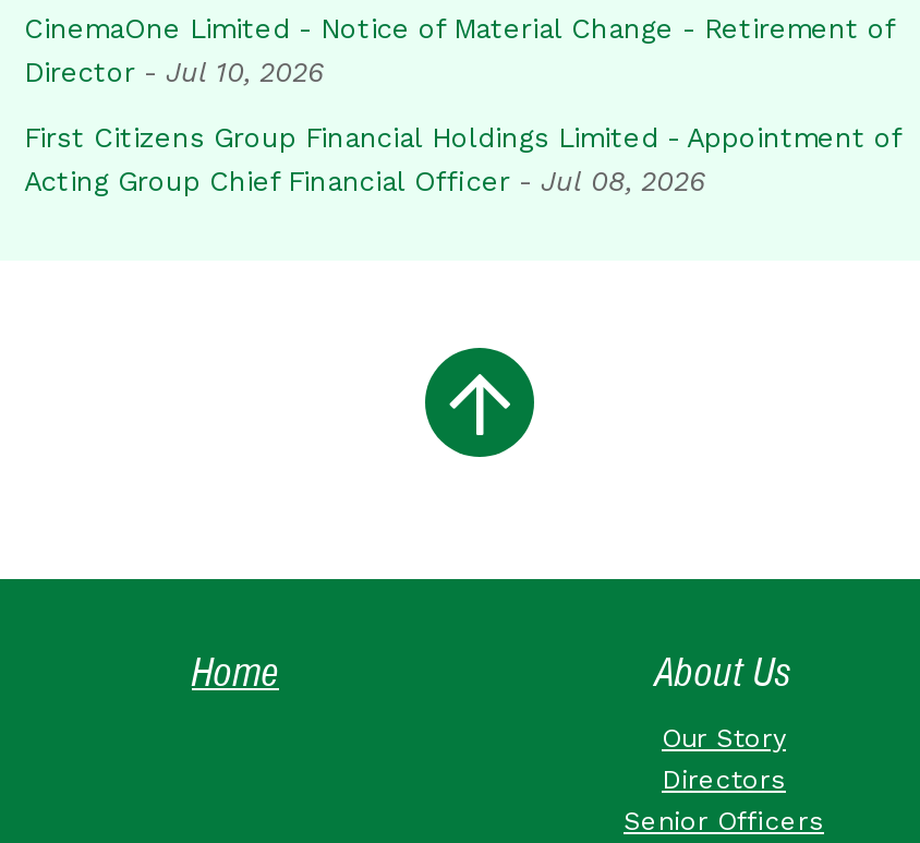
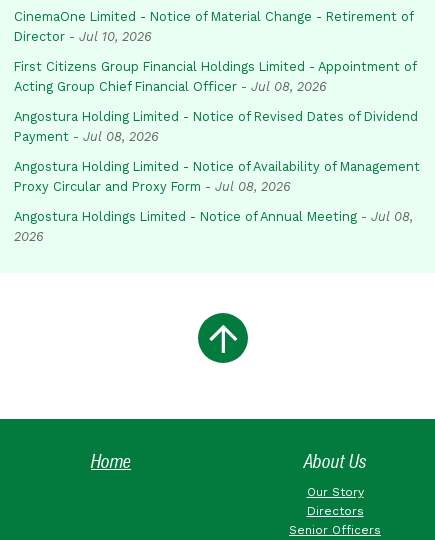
+ Angostura Holding Limited - Notice of Revised Dates of Dividend
+ Payment - Jul 08, 2026
+ Angostura Holding Limited - Notice of Availability of Management
+ Proxy Circular and Proxy Form - Jul 08, 2026
+ Angostura Holdings Limited - Notice of Annual Meeting - Jul 08,
+ 2026
